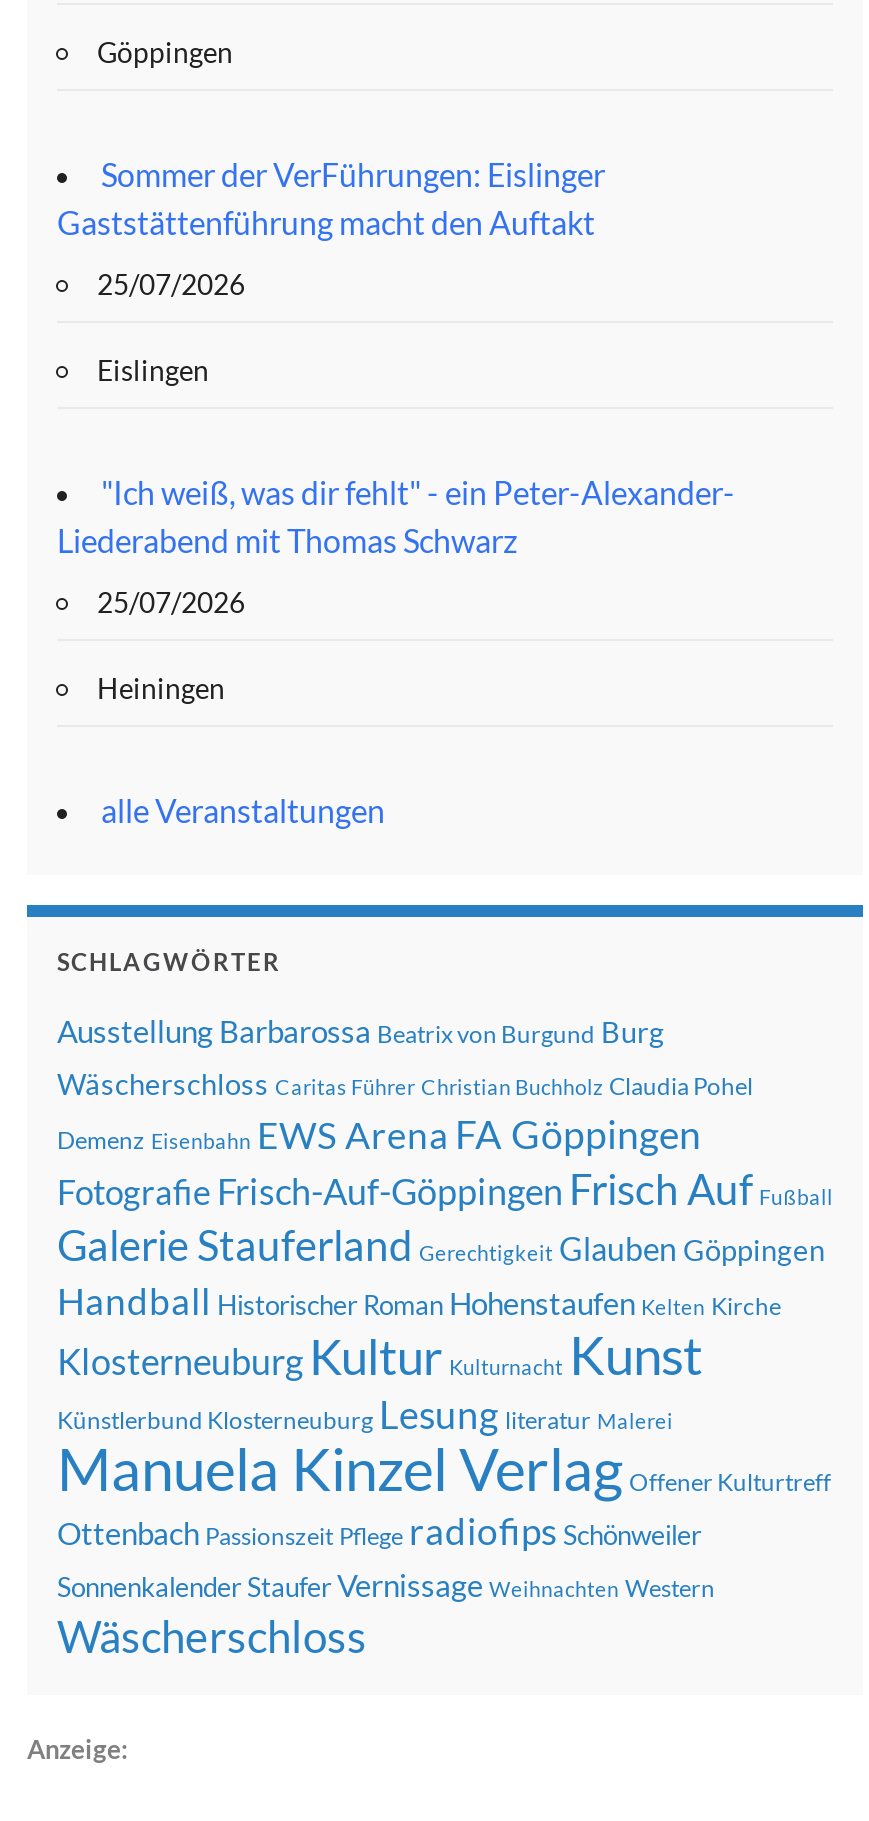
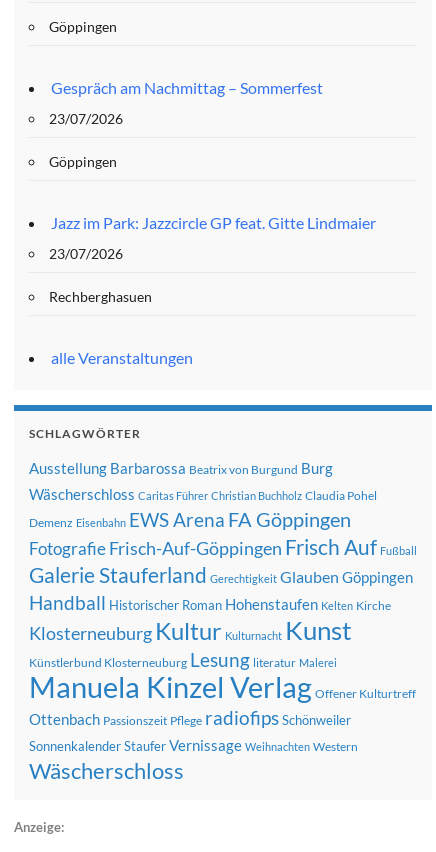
- Sommer der VerFührungen: Eislinger
- Gaststättenführung macht den Auftakt
+ Gespräch am Nachmittag – Sommerfest

- 25/07/2026
+ 23/07/2026

- Eislingen
+ Göppingen

- "Ich weiß, was dir fehlt" - ein Peter-Alexander-
- Liederabend mit Thomas Schwarz
+ Jazz im Park: Jazzcircle GP feat. Gitte Lindmaier

- 25/07/2026
+ 23/07/2026

- Heiningen
+ Rechberghasuen
